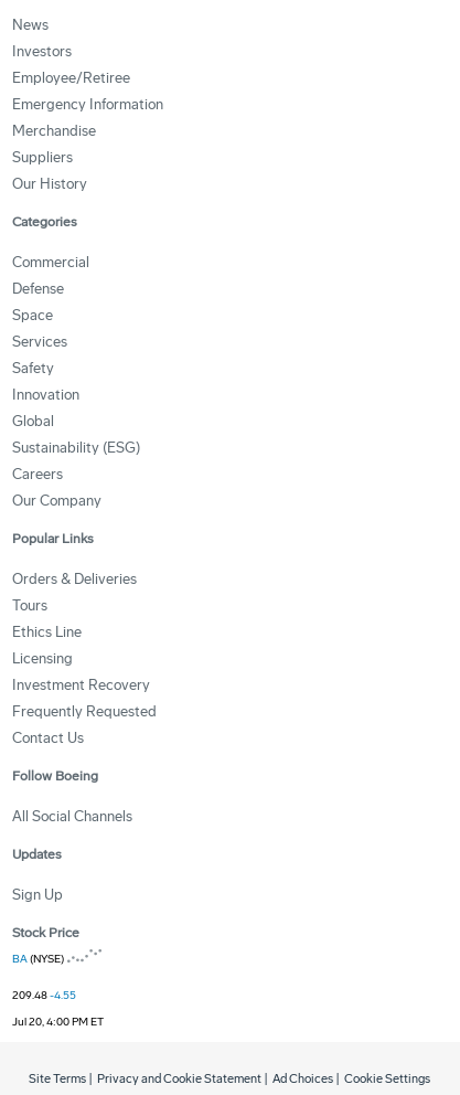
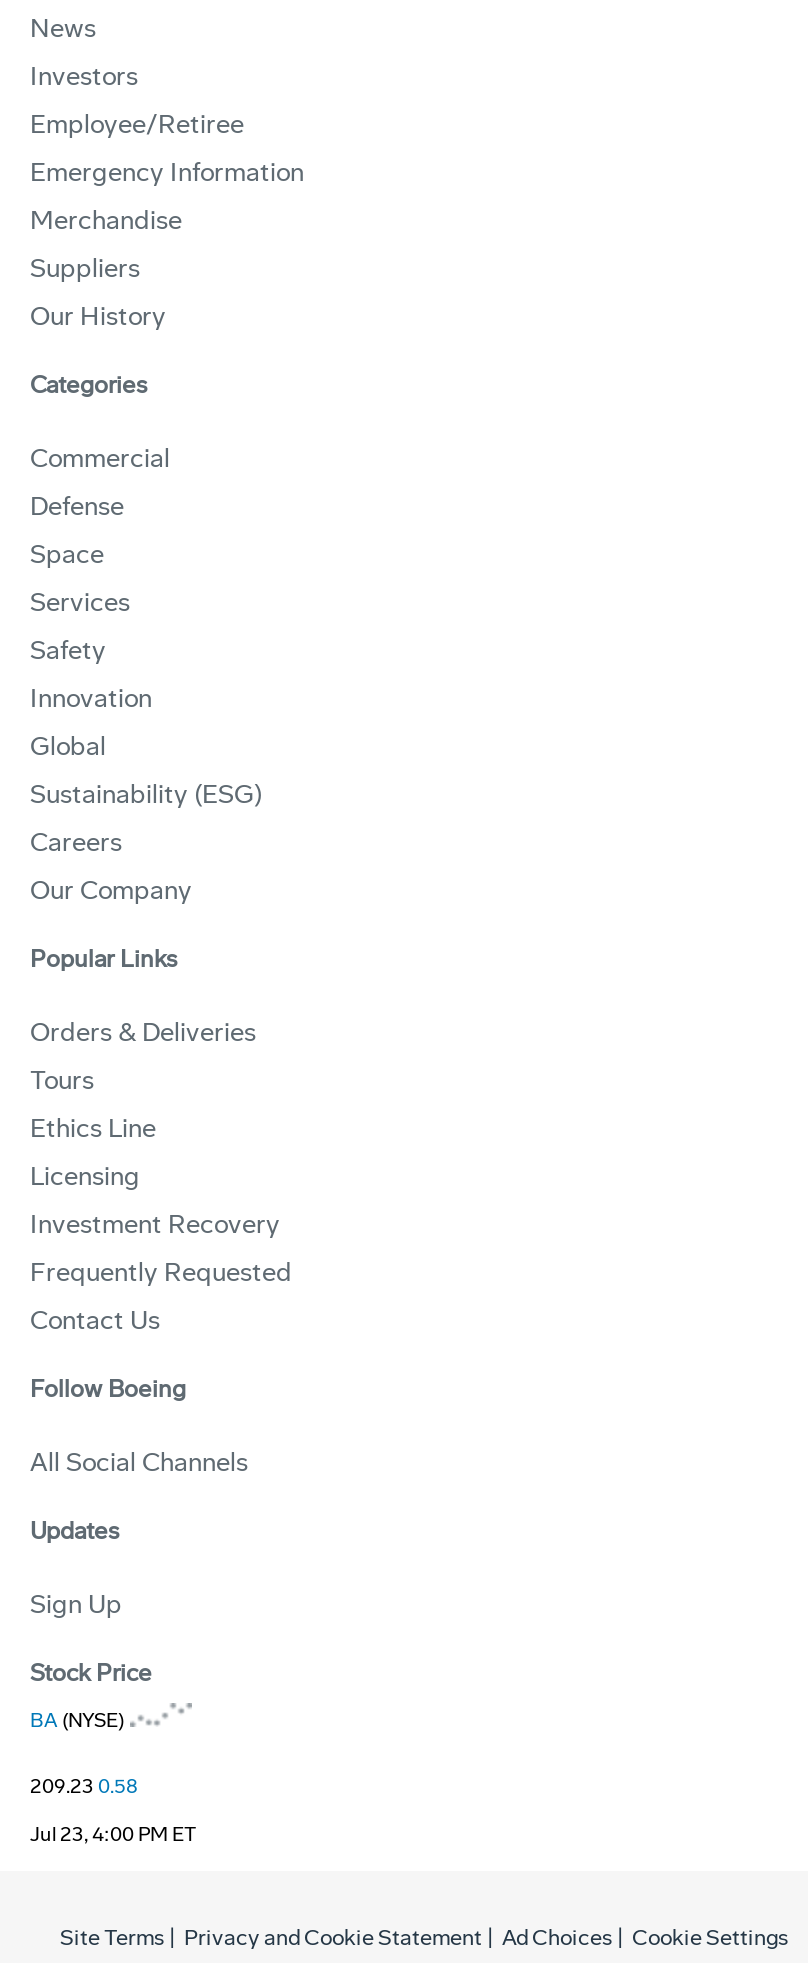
- 209.48 -4.55
+ 209.23 0.58

- Jul 20, 4:00 PM ET
+ Jul 23, 4:00 PM ET
